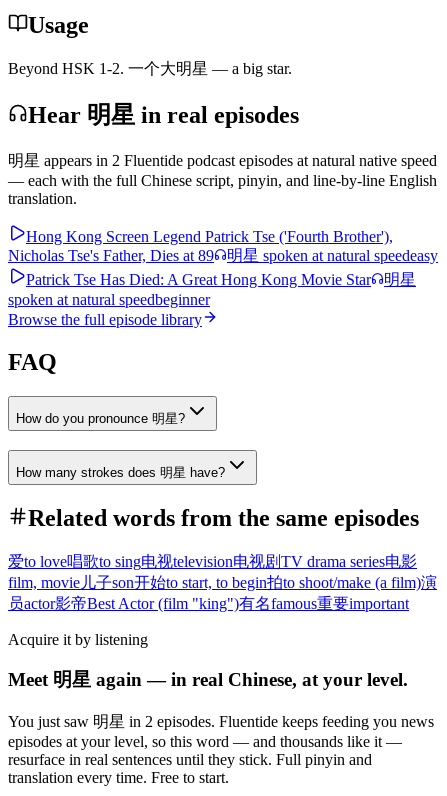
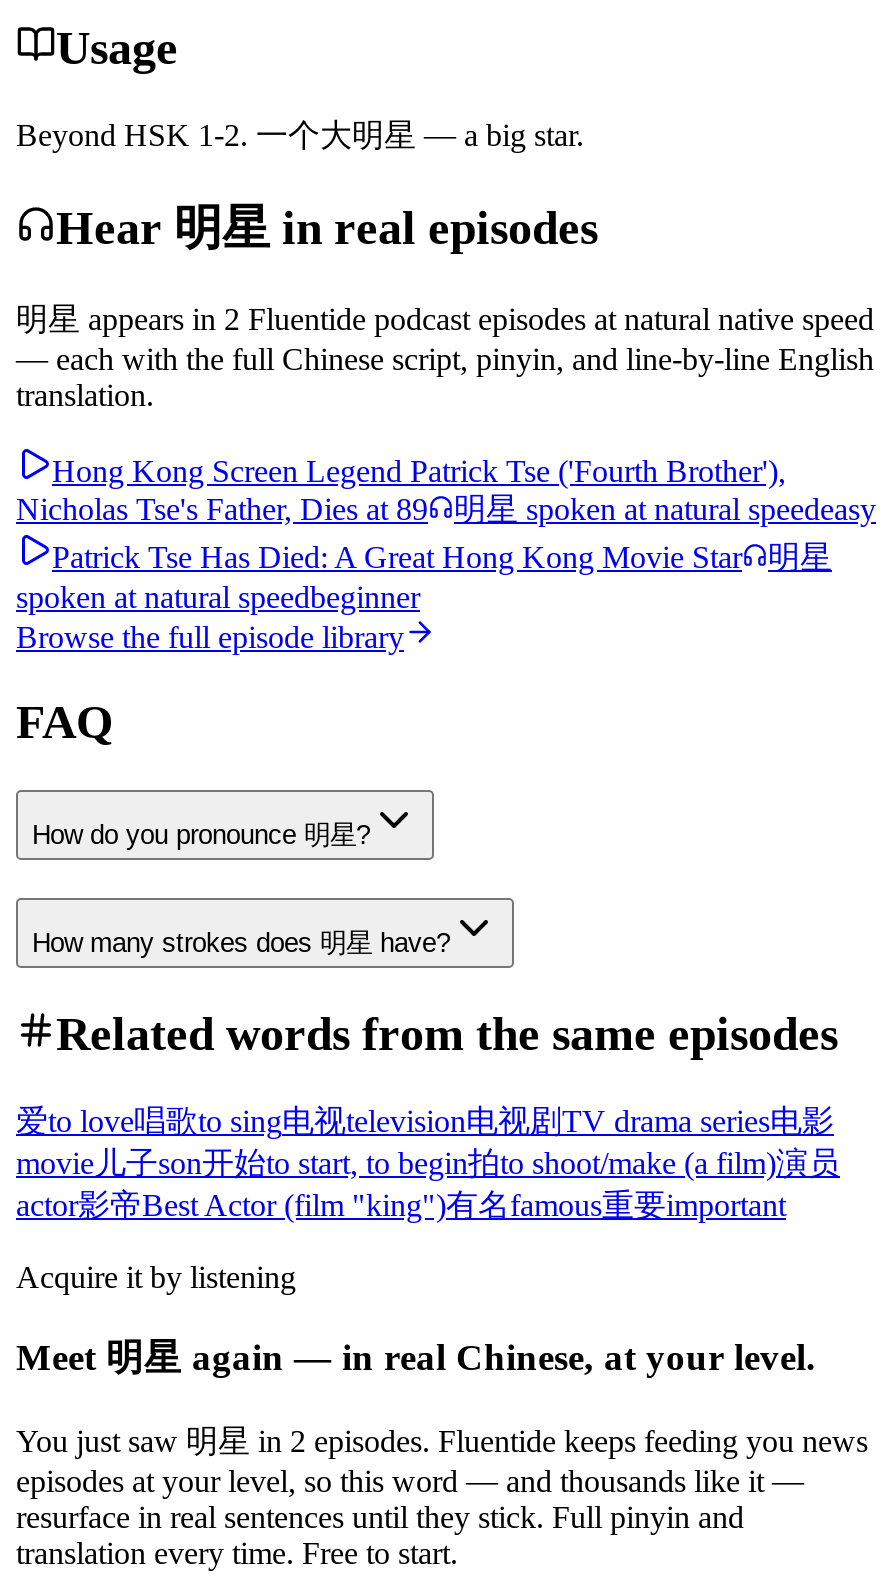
- film, movie儿子son开始to start, to begin拍to shoot/make (a film)演
- 员actor影帝Best Actor (film "king")有名famous重要important
+ movie儿子son开始to start, to begin拍to shoot/make (a film)演员
+ actor影帝Best Actor (film "king")有名famous重要important
